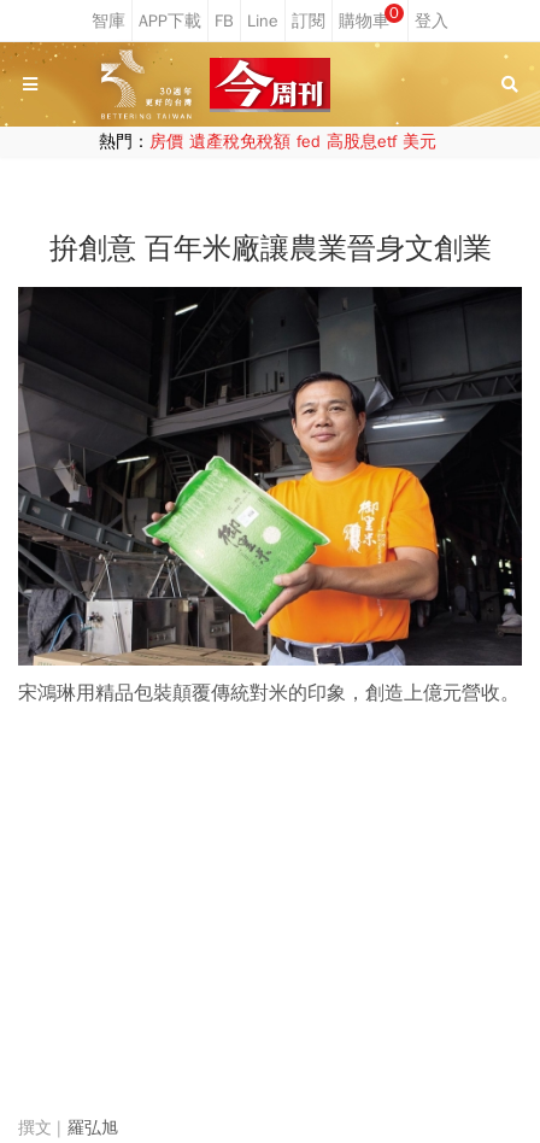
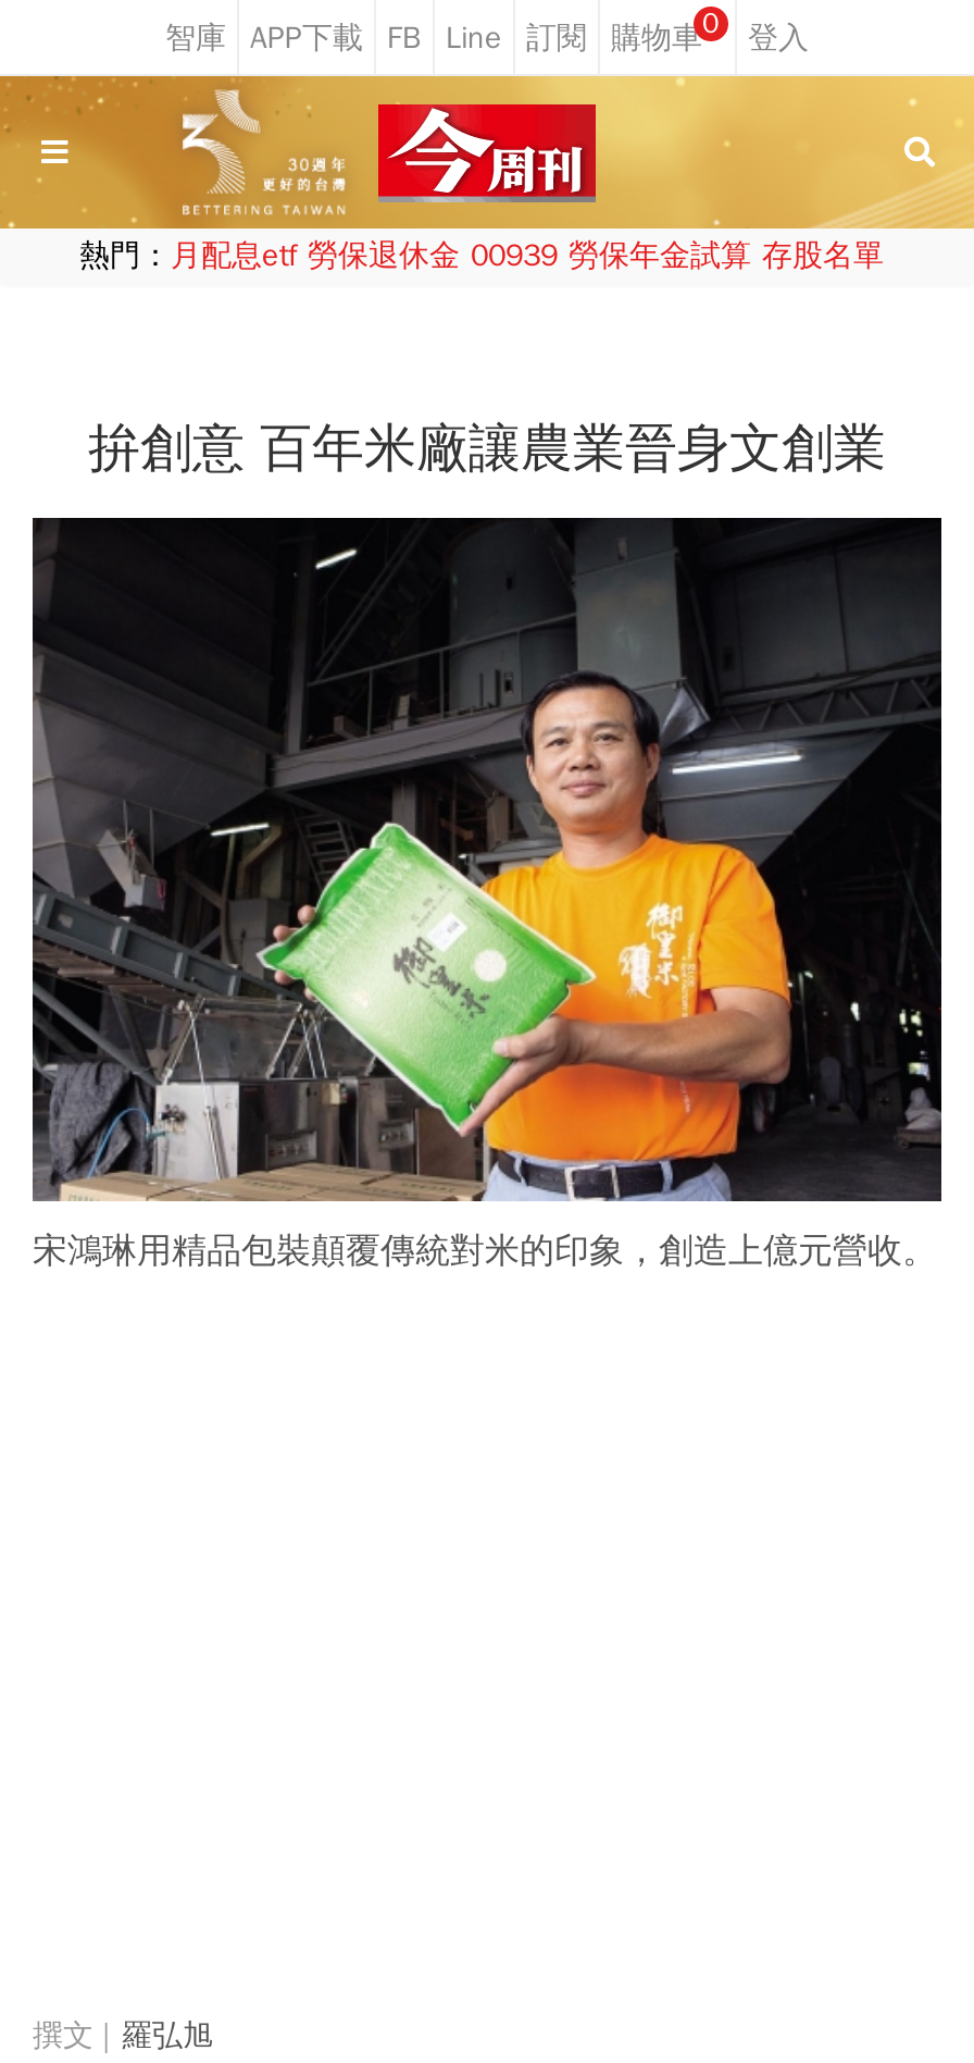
- 熱門：房價 遺產稅免稅額 fed 高股息etf 美元
+ 熱門：月配息etf 勞保退休金 00939 勞保年金試算 存股名單
